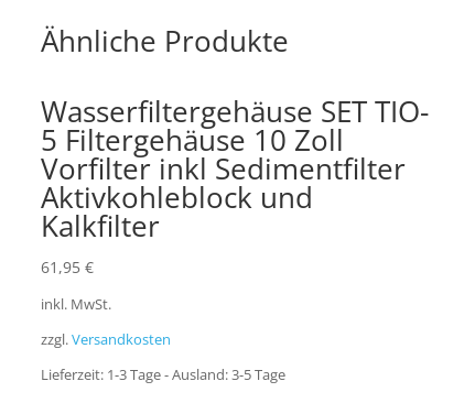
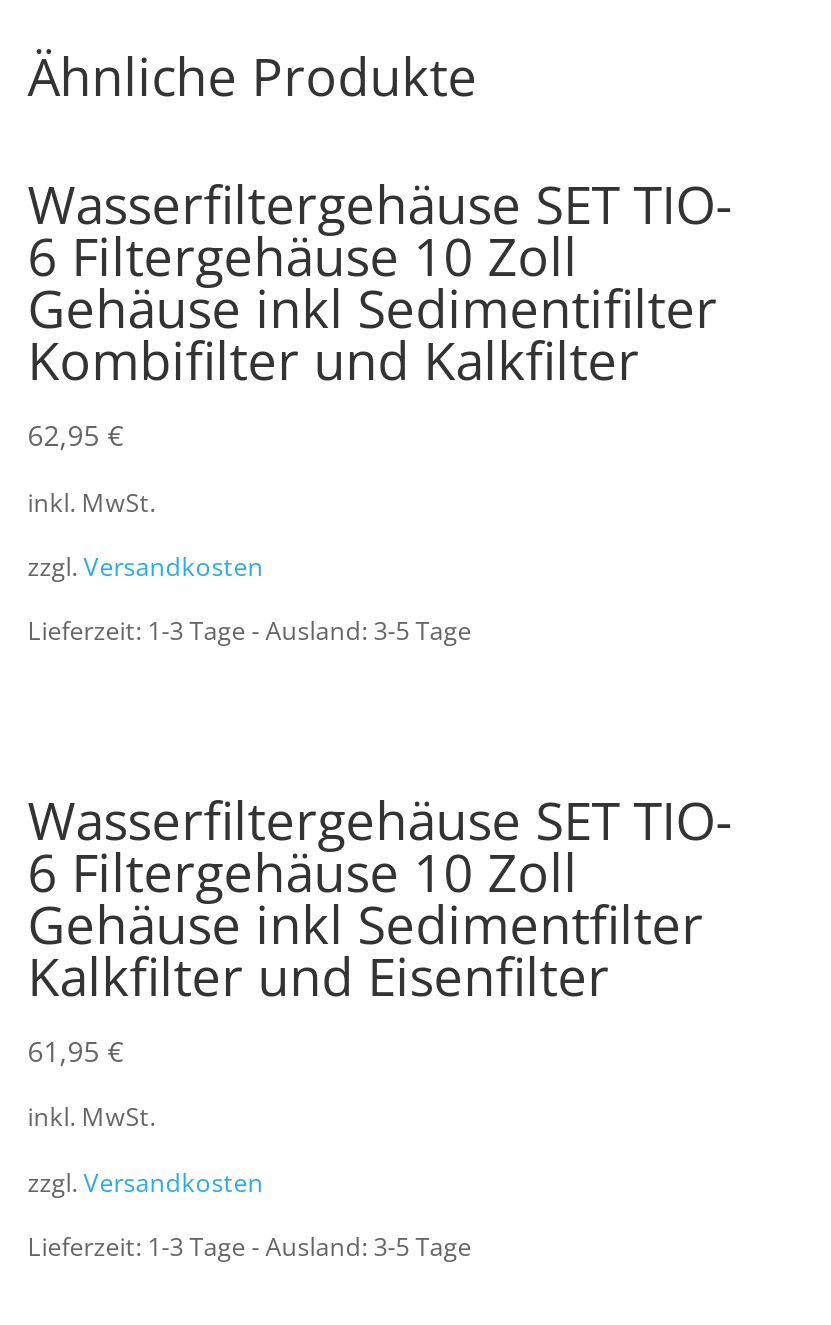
- 5 Filtergehäuse 10 Zoll
- Vorfilter inkl Sedimentfilter
- Aktivkohleblock und
- Kalkfilter
+ 6 Filtergehäuse 10 Zoll
+ Gehäuse inkl Sedimentifilter
+ Kombifilter und Kalkfilter
+ 62,95 €
+ inkl. MwSt.
+ zzgl. Versandkosten
+ Lieferzeit: 1-3 Tage - Ausland: 3-5 Tage
+ Wasserfiltergehäuse SET TIO-
+ 6 Filtergehäuse 10 Zoll
+ Gehäuse inkl Sedimentfilter
+ Kalkfilter und Eisenfilter
